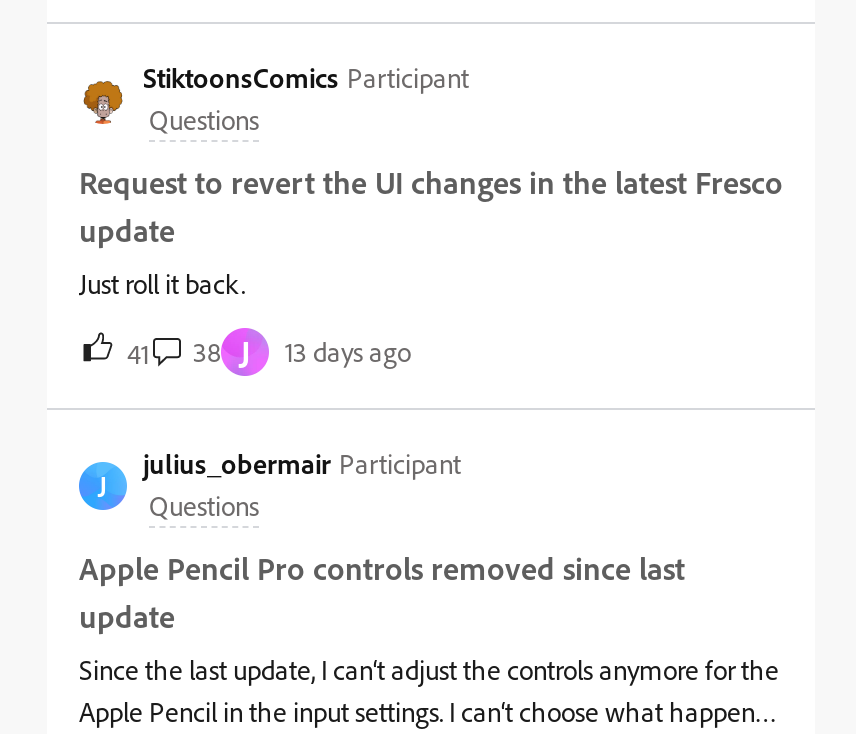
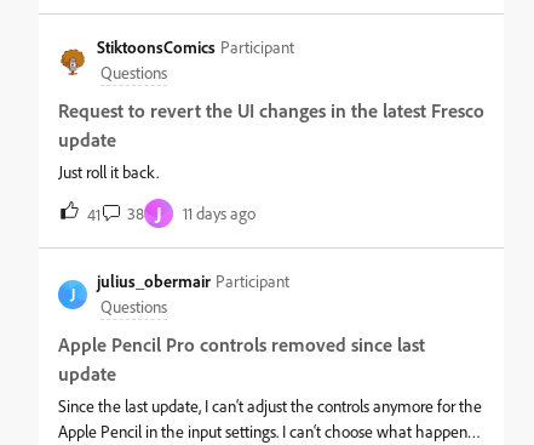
- 13 days ago
+ 11 days ago
